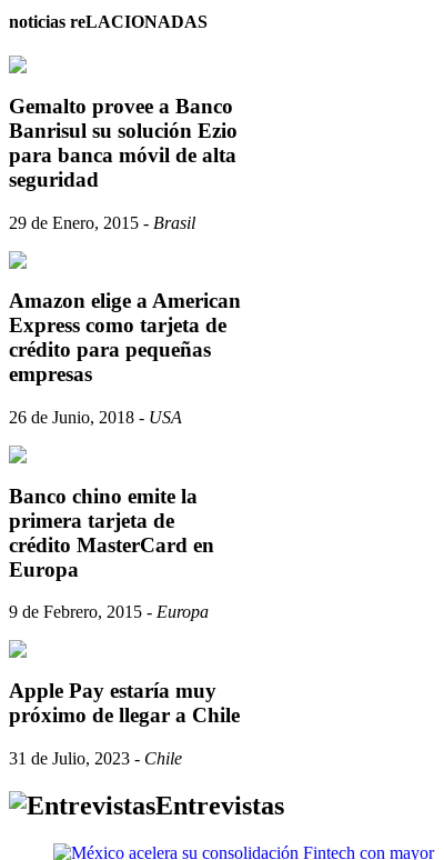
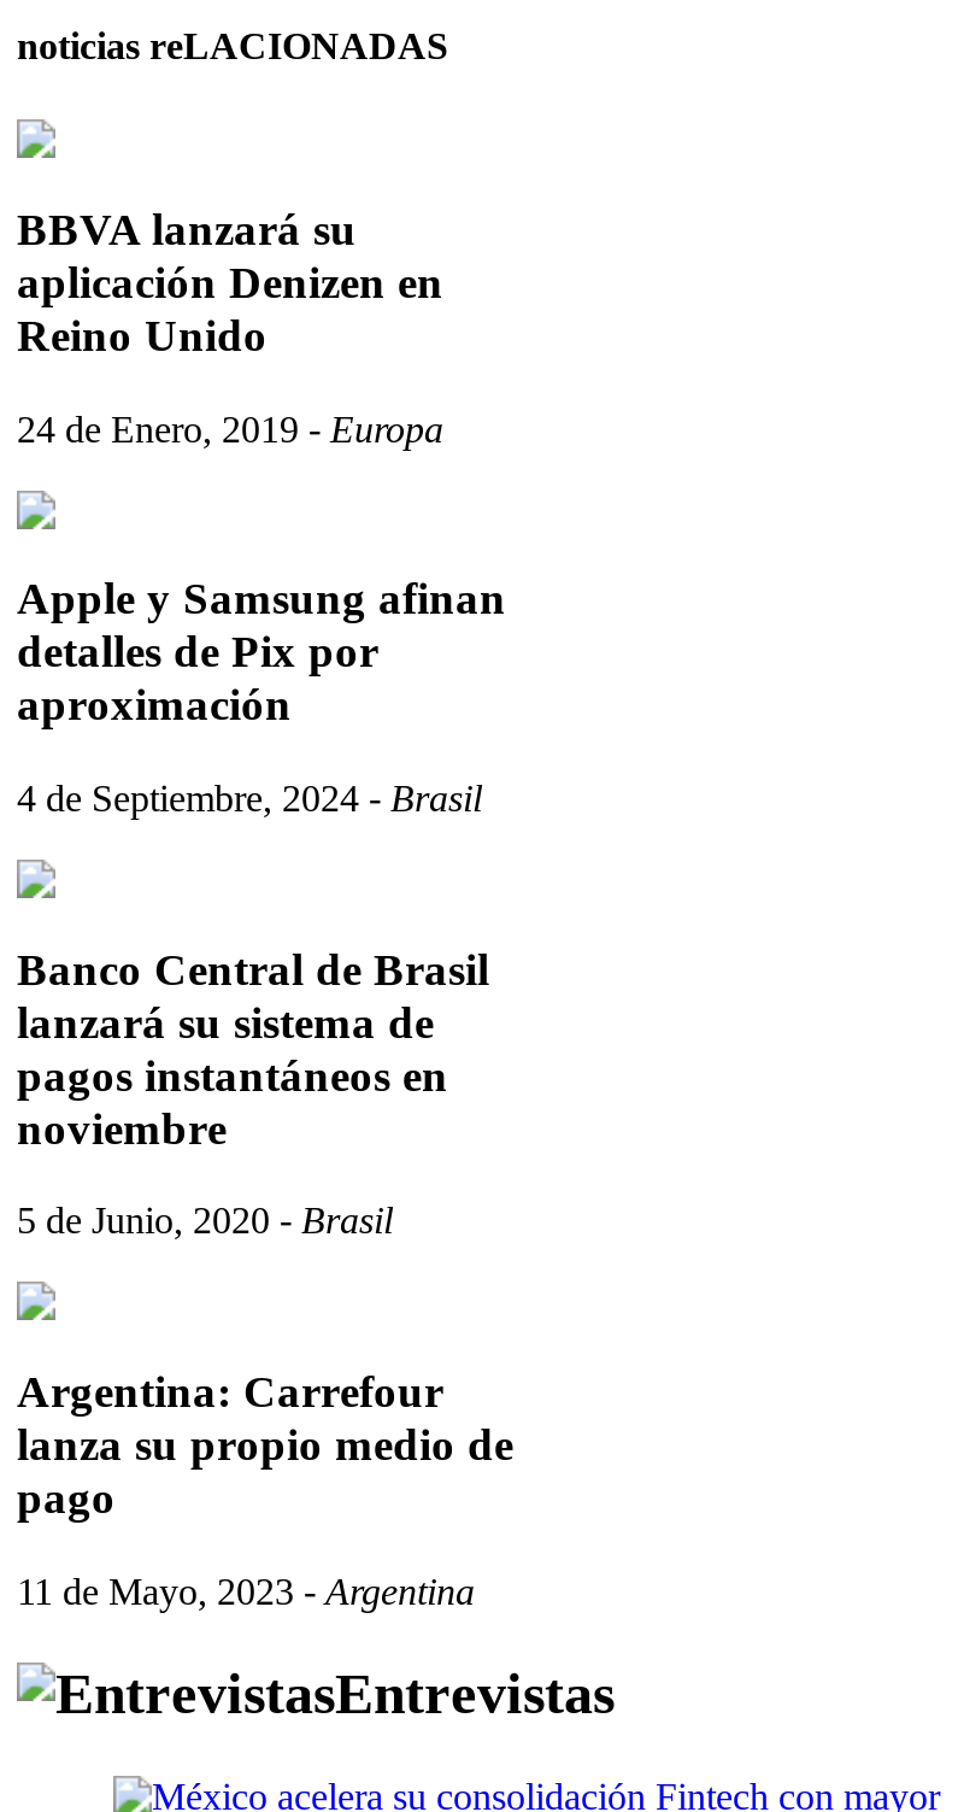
- Gemalto provee a Banco
- Banrisul su solución Ezio
- para banca móvil de alta
- seguridad
+ BBVA lanzará su
+ aplicación Denizen en
+ Reino Unido

- 29 de Enero, 2015 - Brasil
+ 24 de Enero, 2019 - Europa

- Amazon elige a American
- Express como tarjeta de
- crédito para pequeñas
- empresas
+ Apple y Samsung afinan
+ detalles de Pix por
+ aproximación

- 26 de Junio, 2018 - USA
+ 4 de Septiembre, 2024 - Brasil

- Banco chino emite la
- primera tarjeta de
- crédito MasterCard en
- Europa
+ Banco Central de Brasil
+ lanzará su sistema de
+ pagos instantáneos en
+ noviembre

- 9 de Febrero, 2015 - Europa
+ 5 de Junio, 2020 - Brasil

- Apple Pay estaría muy
- próximo de llegar a Chile
+ Argentina: Carrefour
+ lanza su propio medio de
+ pago

- 31 de Julio, 2023 - Chile
+ 11 de Mayo, 2023 - Argentina
